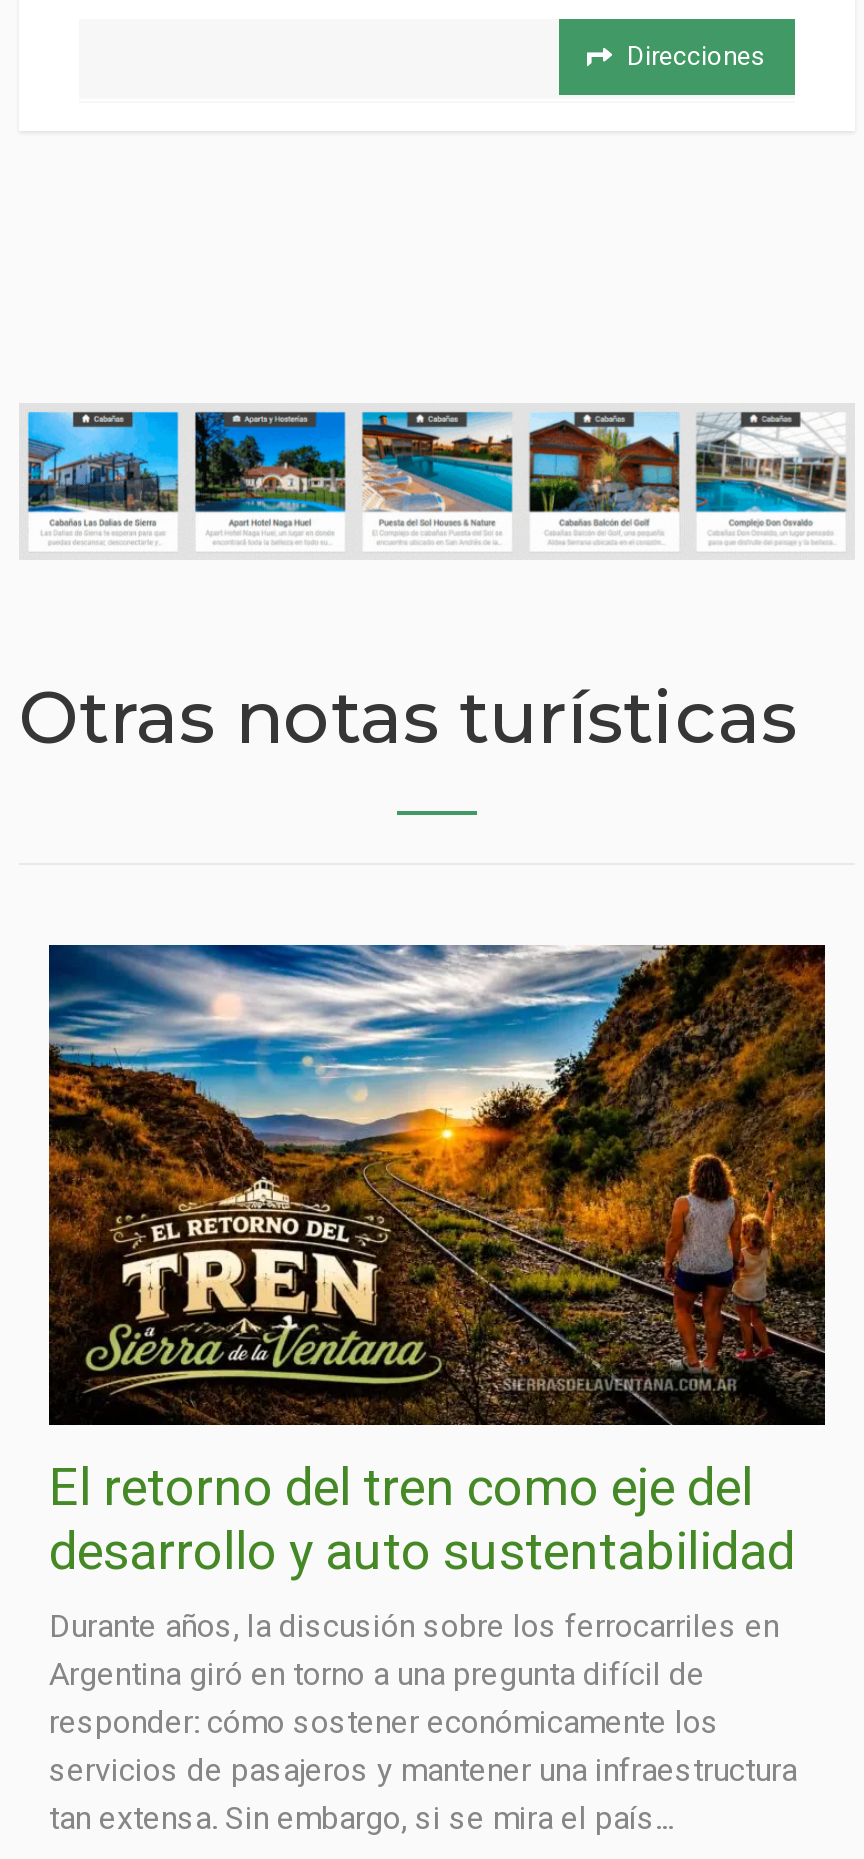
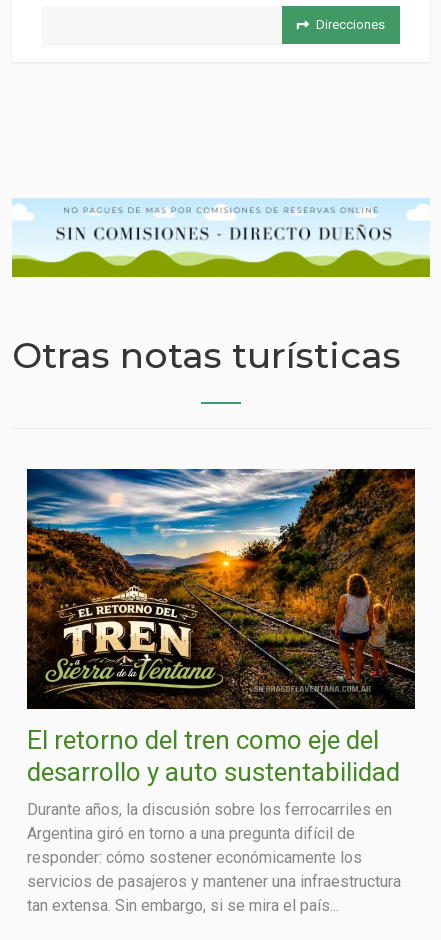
- [image]
+ [image]
